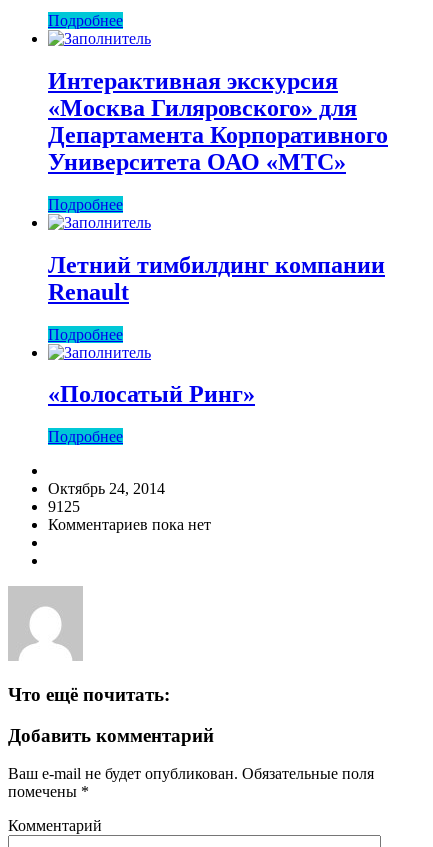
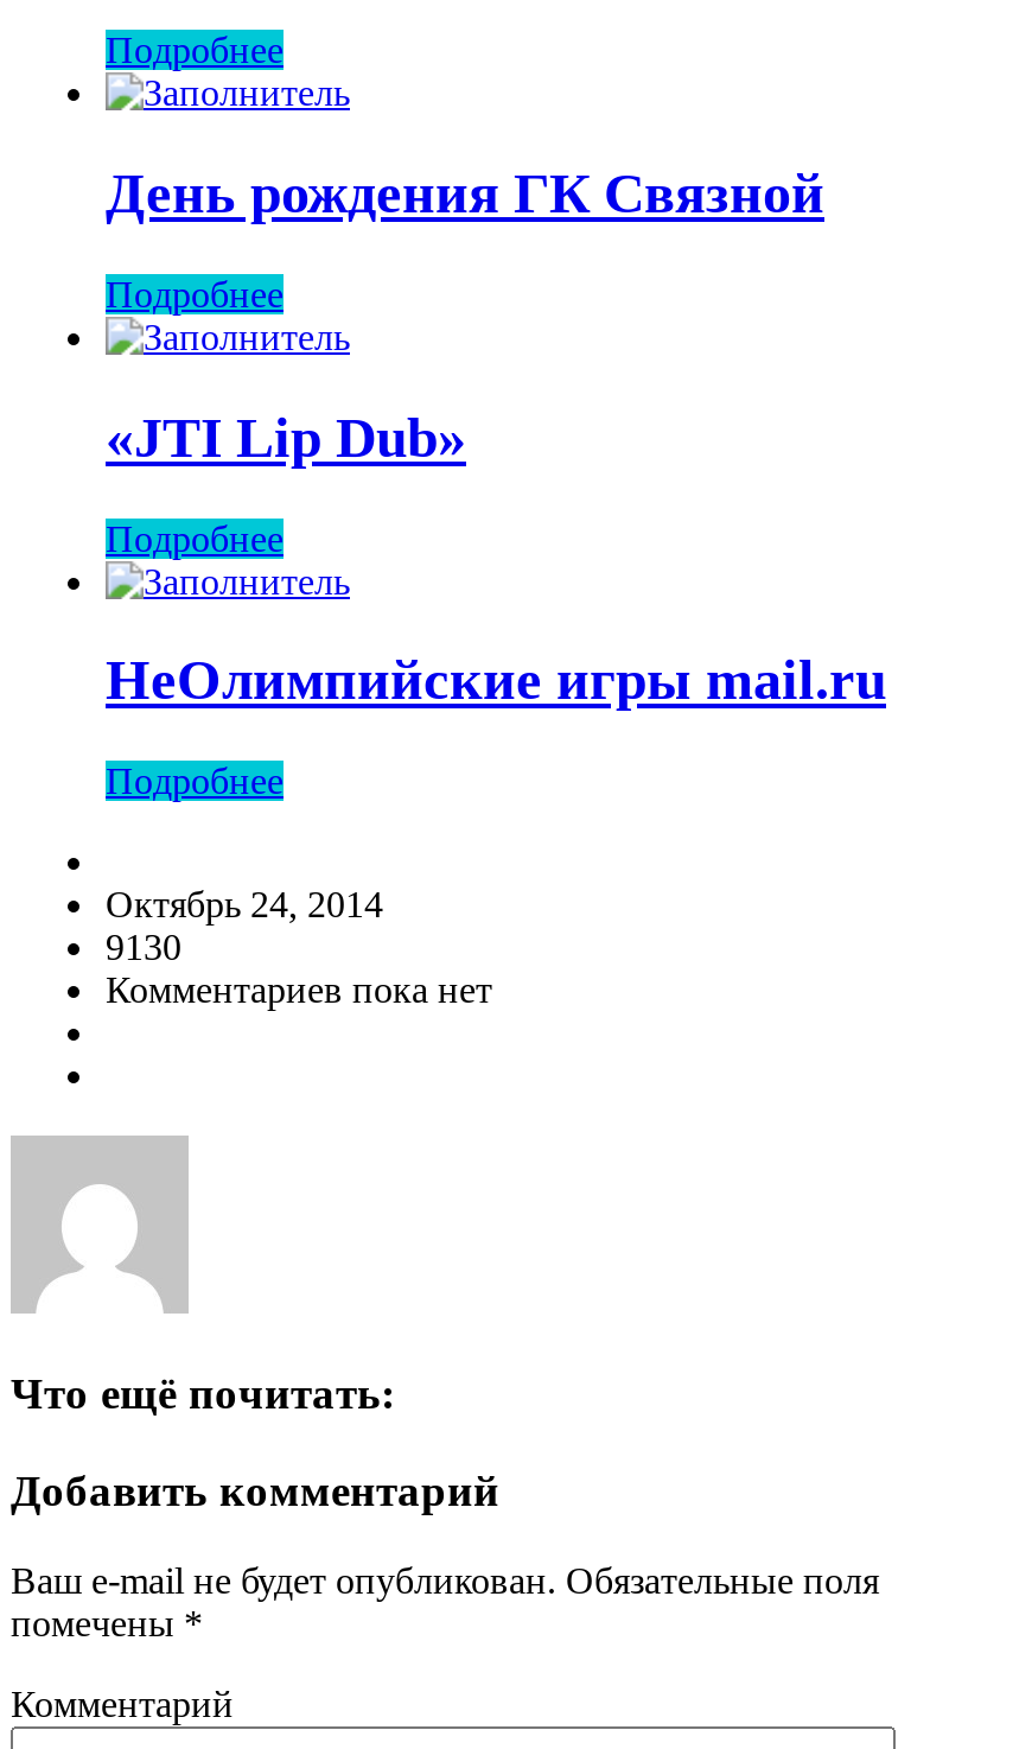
- Интерактивная экскурсия
- «Москва Гиляровского» для
- Департамента Корпоративного
- Университета ОАО «МТС»
+ День рождения ГК Связной

- Летний тимбилдинг компании
- Renault
+ «JTI Lip Dub»

- «Полосатый Ринг»
+ НеОлимпийские игры mail.ru

- 9125
+ 9130
